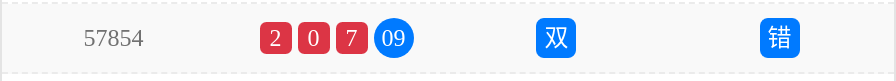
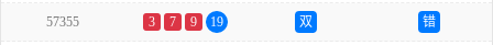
- 57854
- 2
- 0
+ 57355
+ 3

- 09
+ 9
+ 19
